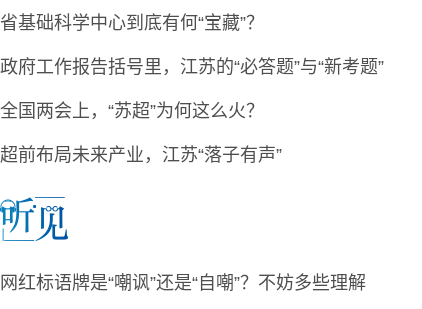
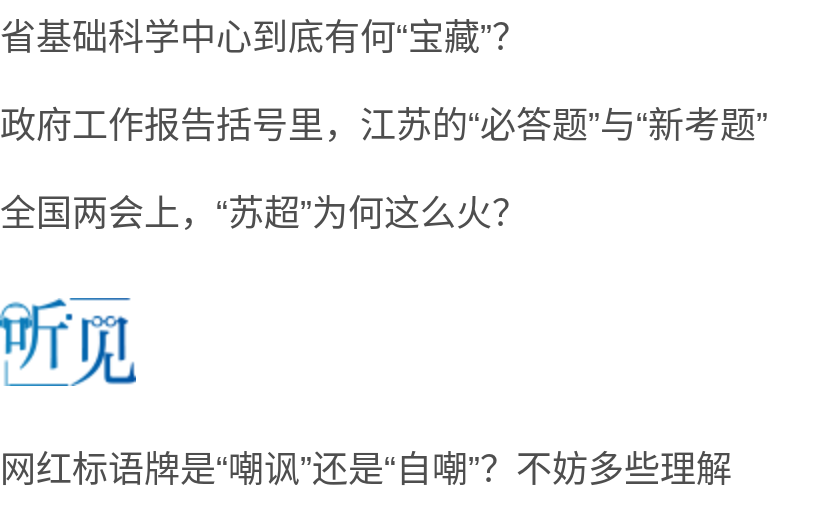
- 超前布局未来产业，江苏“落子有声”
